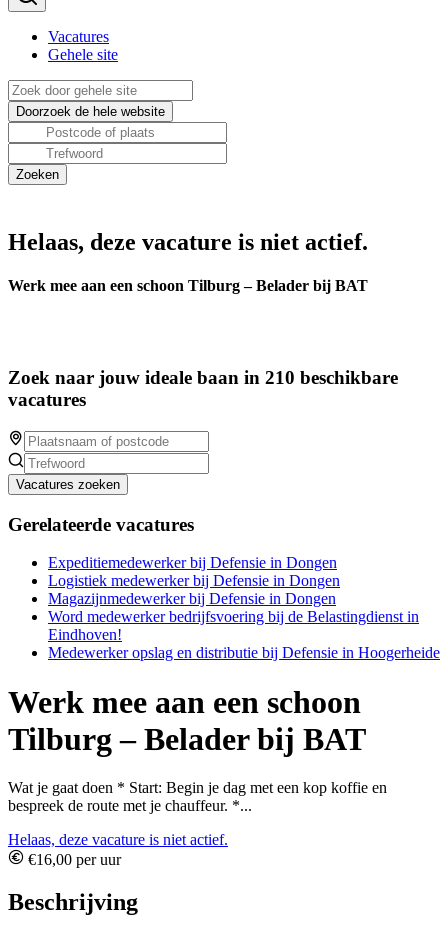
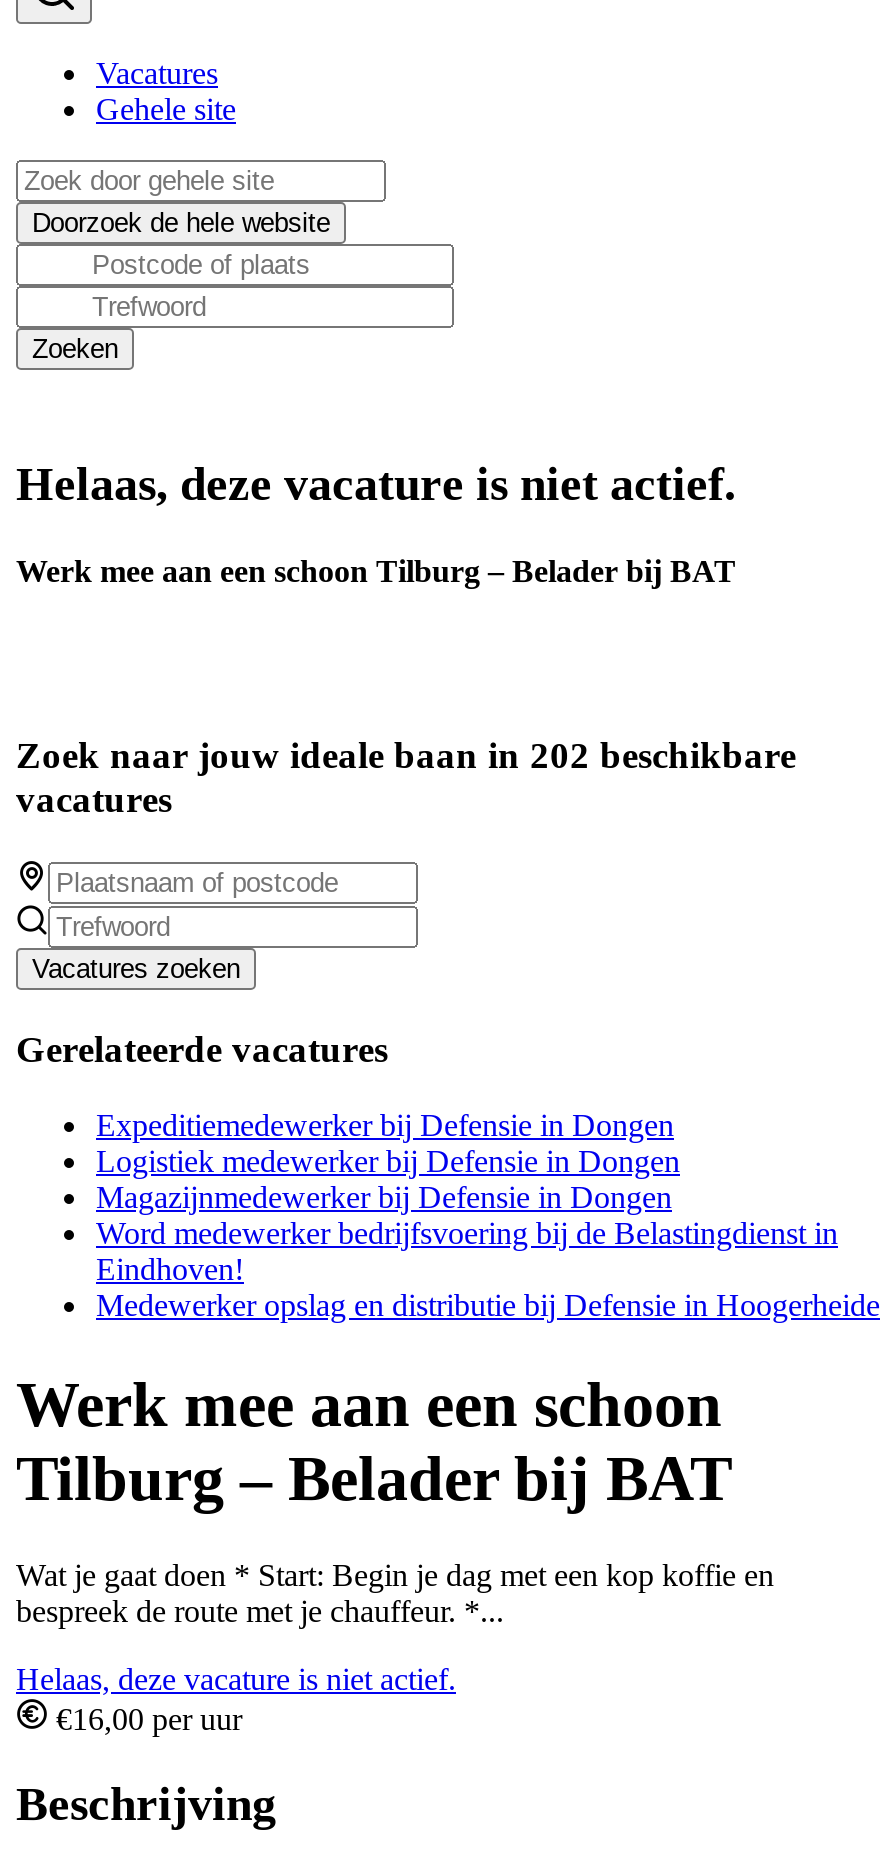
- Zoek naar jouw ideale baan in 210 beschikbare
+ Zoek naar jouw ideale baan in 202 beschikbare
